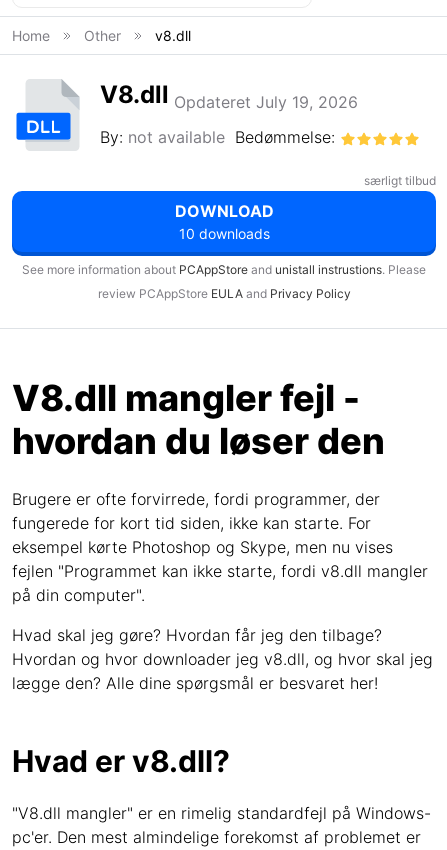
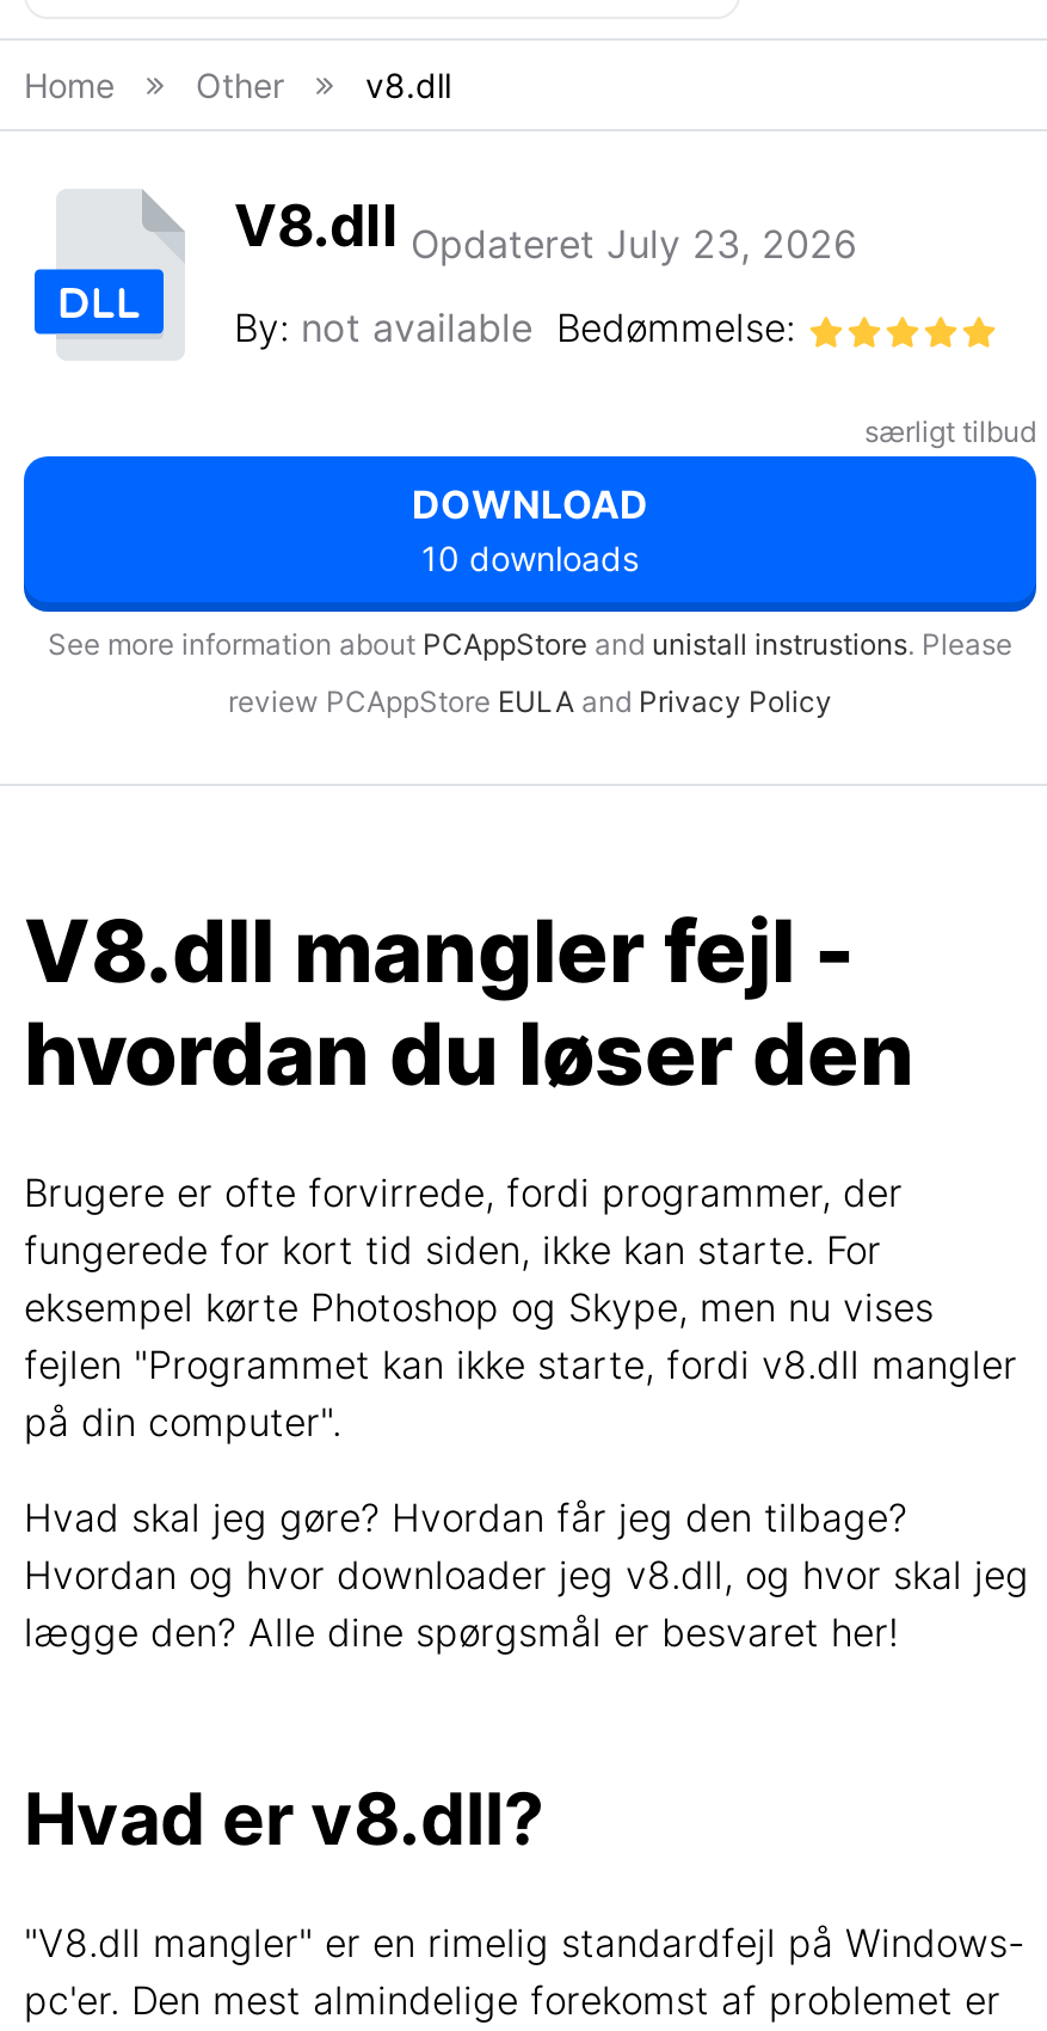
- V8.dll Opdateret July 19, 2026
+ V8.dll Opdateret July 23, 2026
